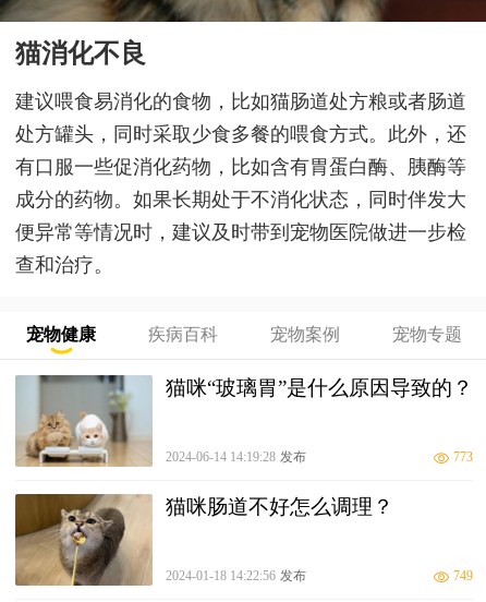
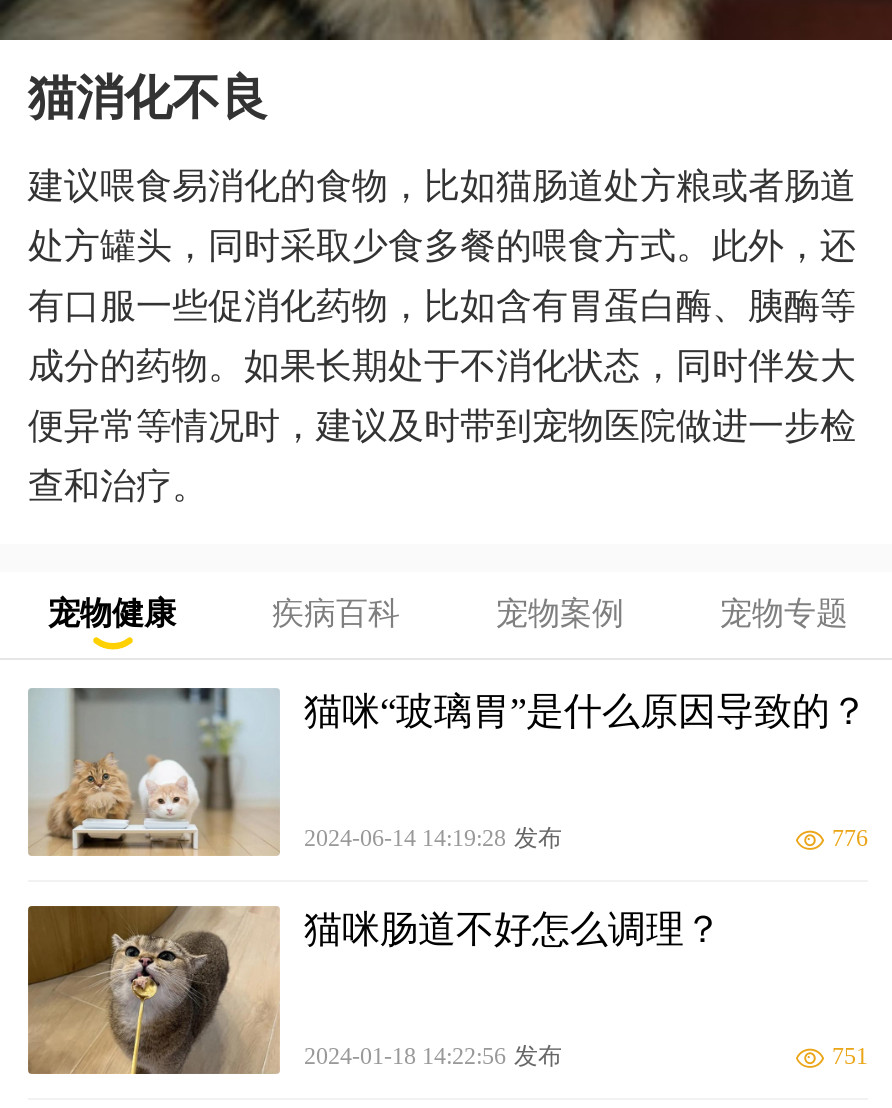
- 773
+ 776

- 749
+ 751
